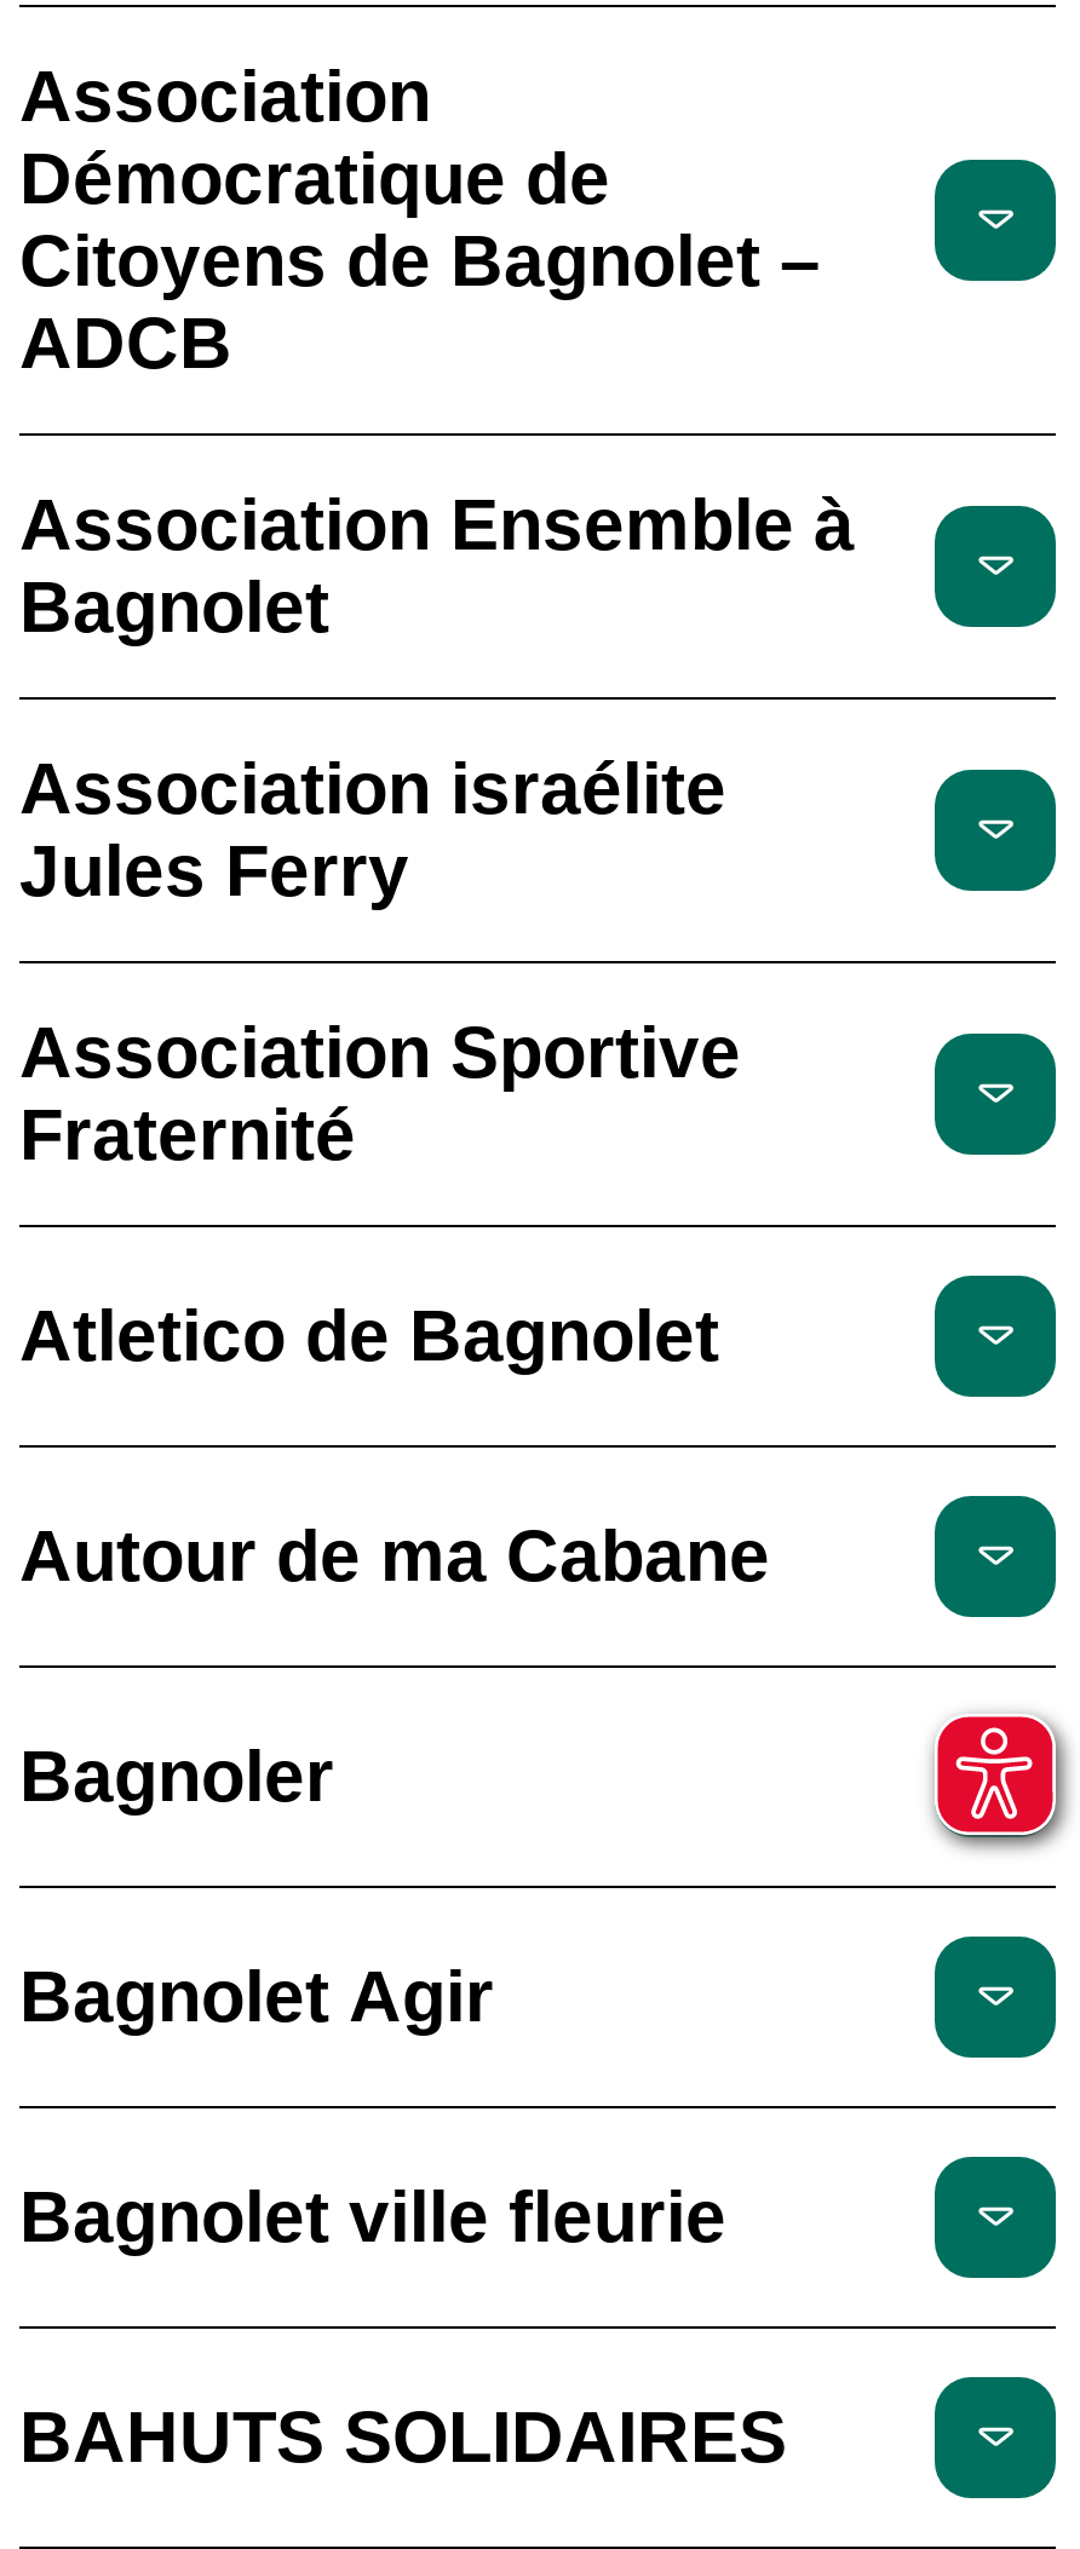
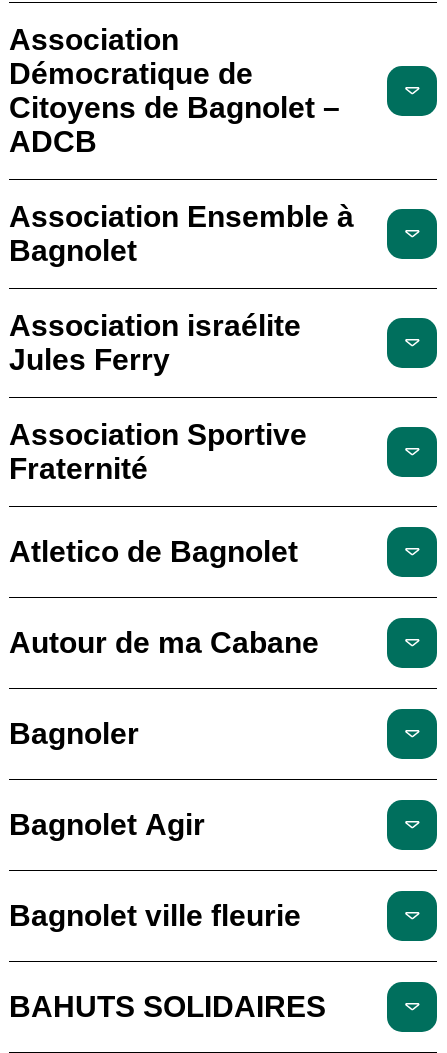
- [image]
+ [image]
